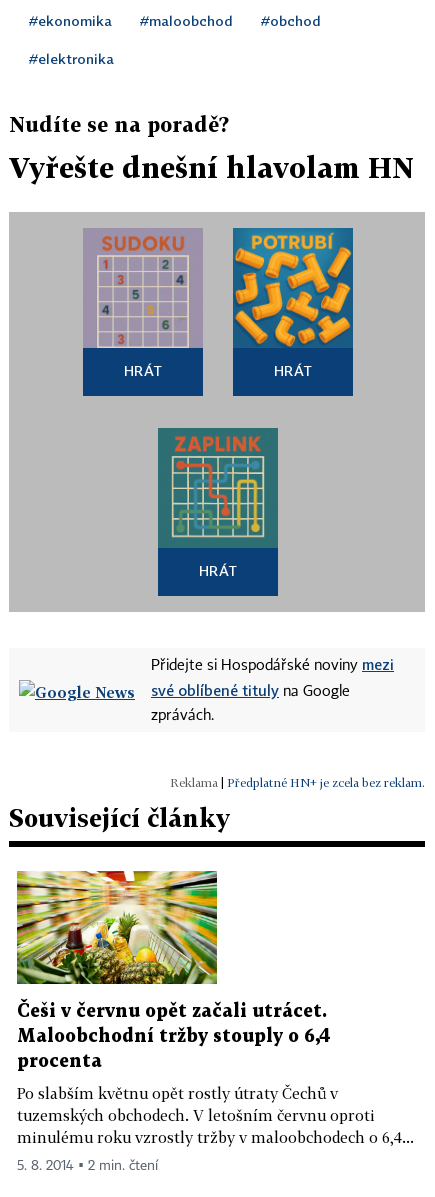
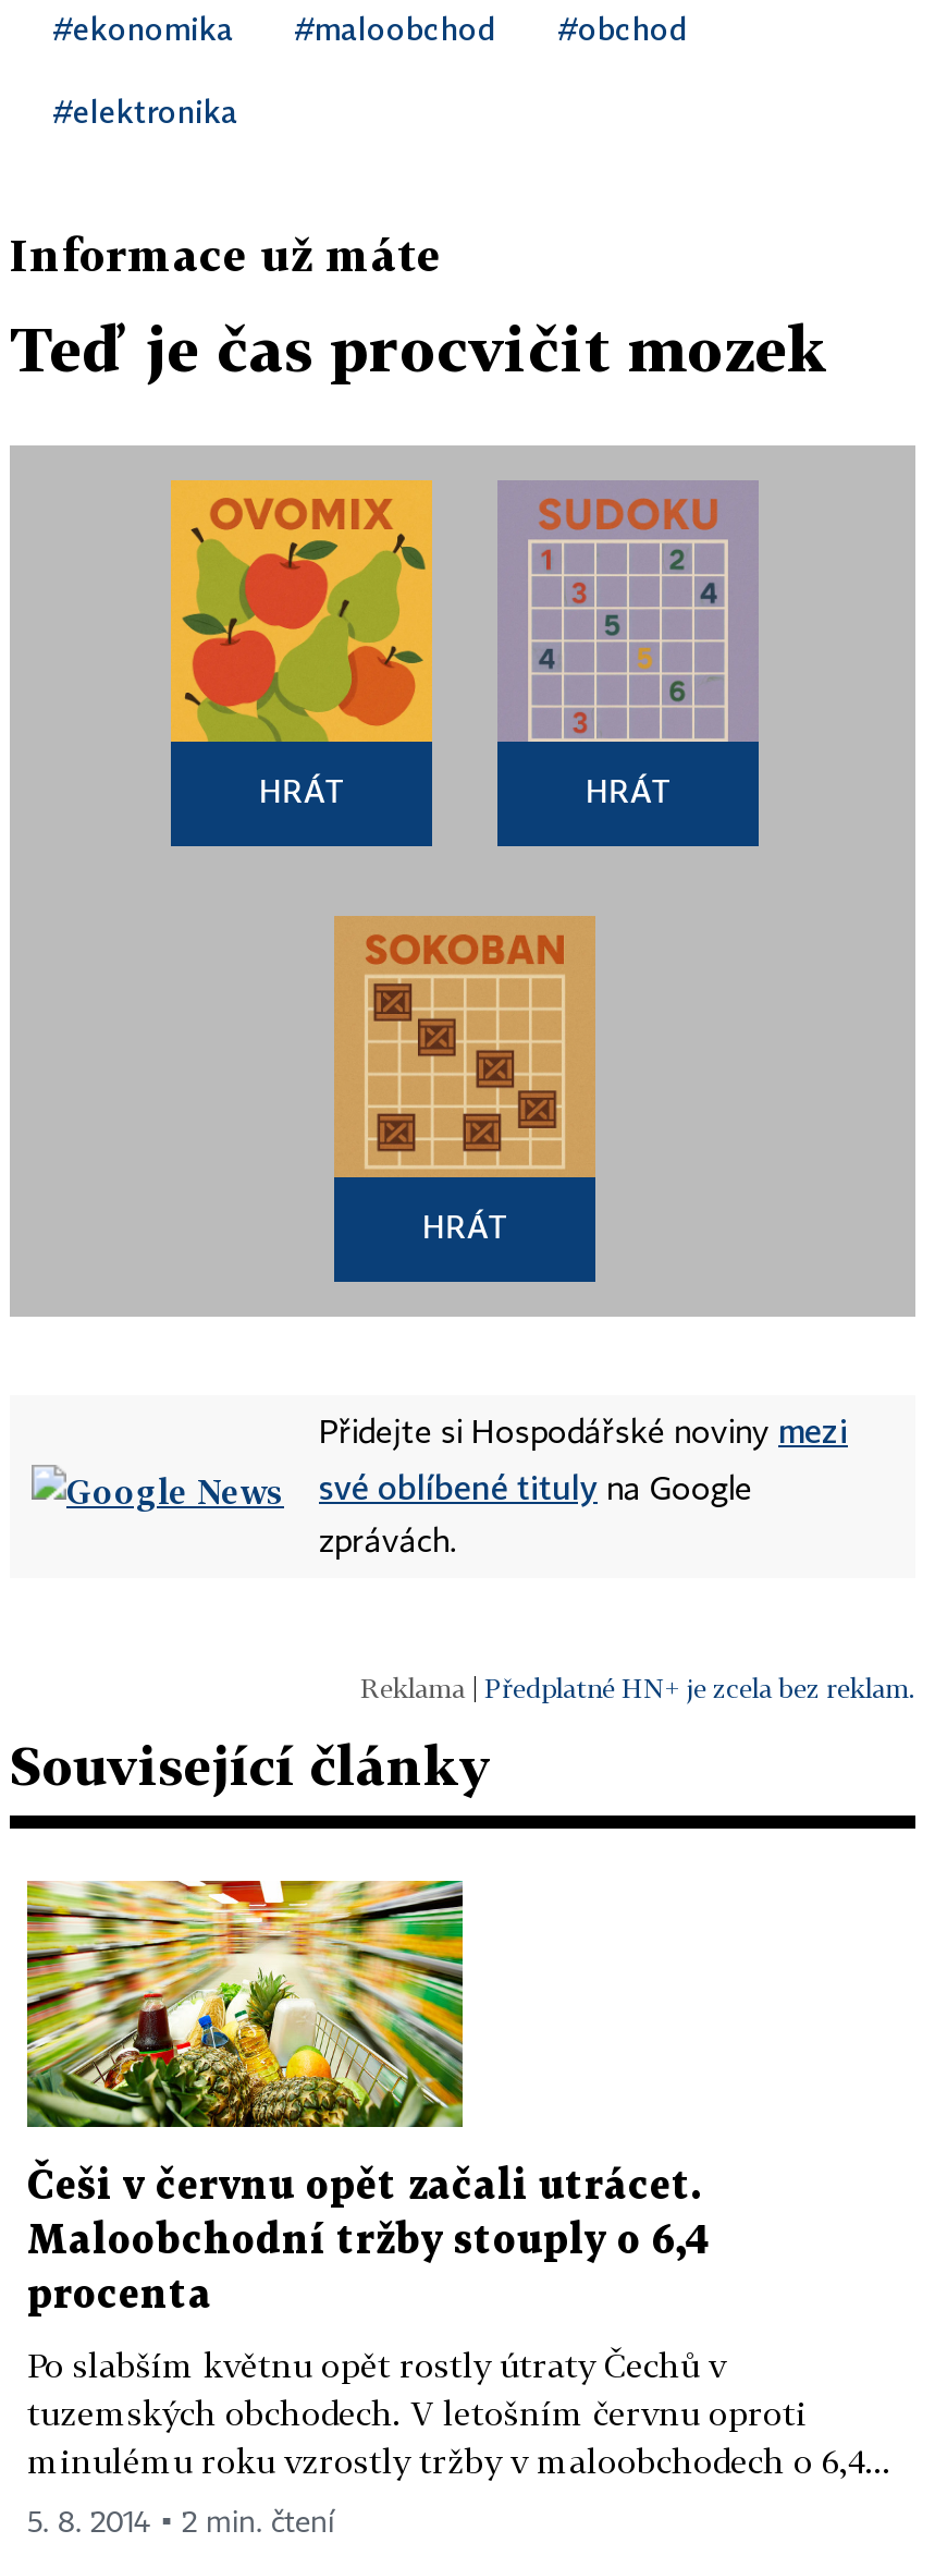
- Nudíte se na poradě?
+ Informace už máte

- Vyřešte dnešní hlavolam HN
+ Teď je čas procvičit mozek

- [image]
+ [image]

- [image]
+ [image]

- [image]
+ [image]
